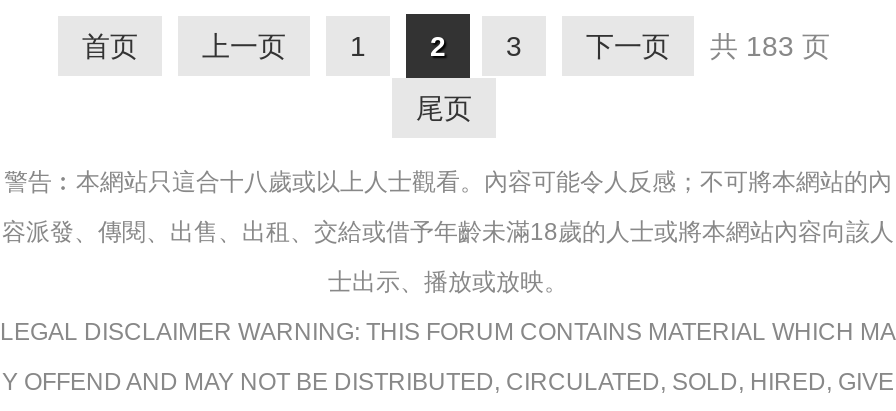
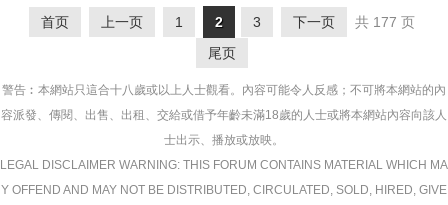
- 首页 上一页 1 2 3 下一页 共 183 页
+ 首页 上一页 1 2 3 下一页 共 177 页
